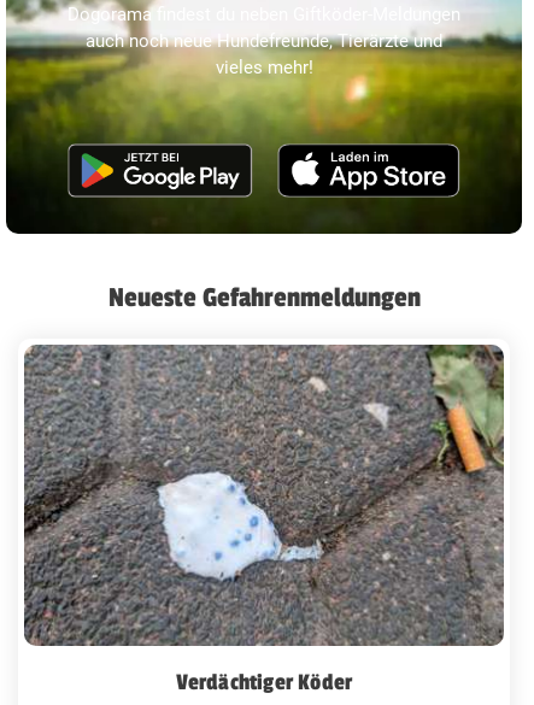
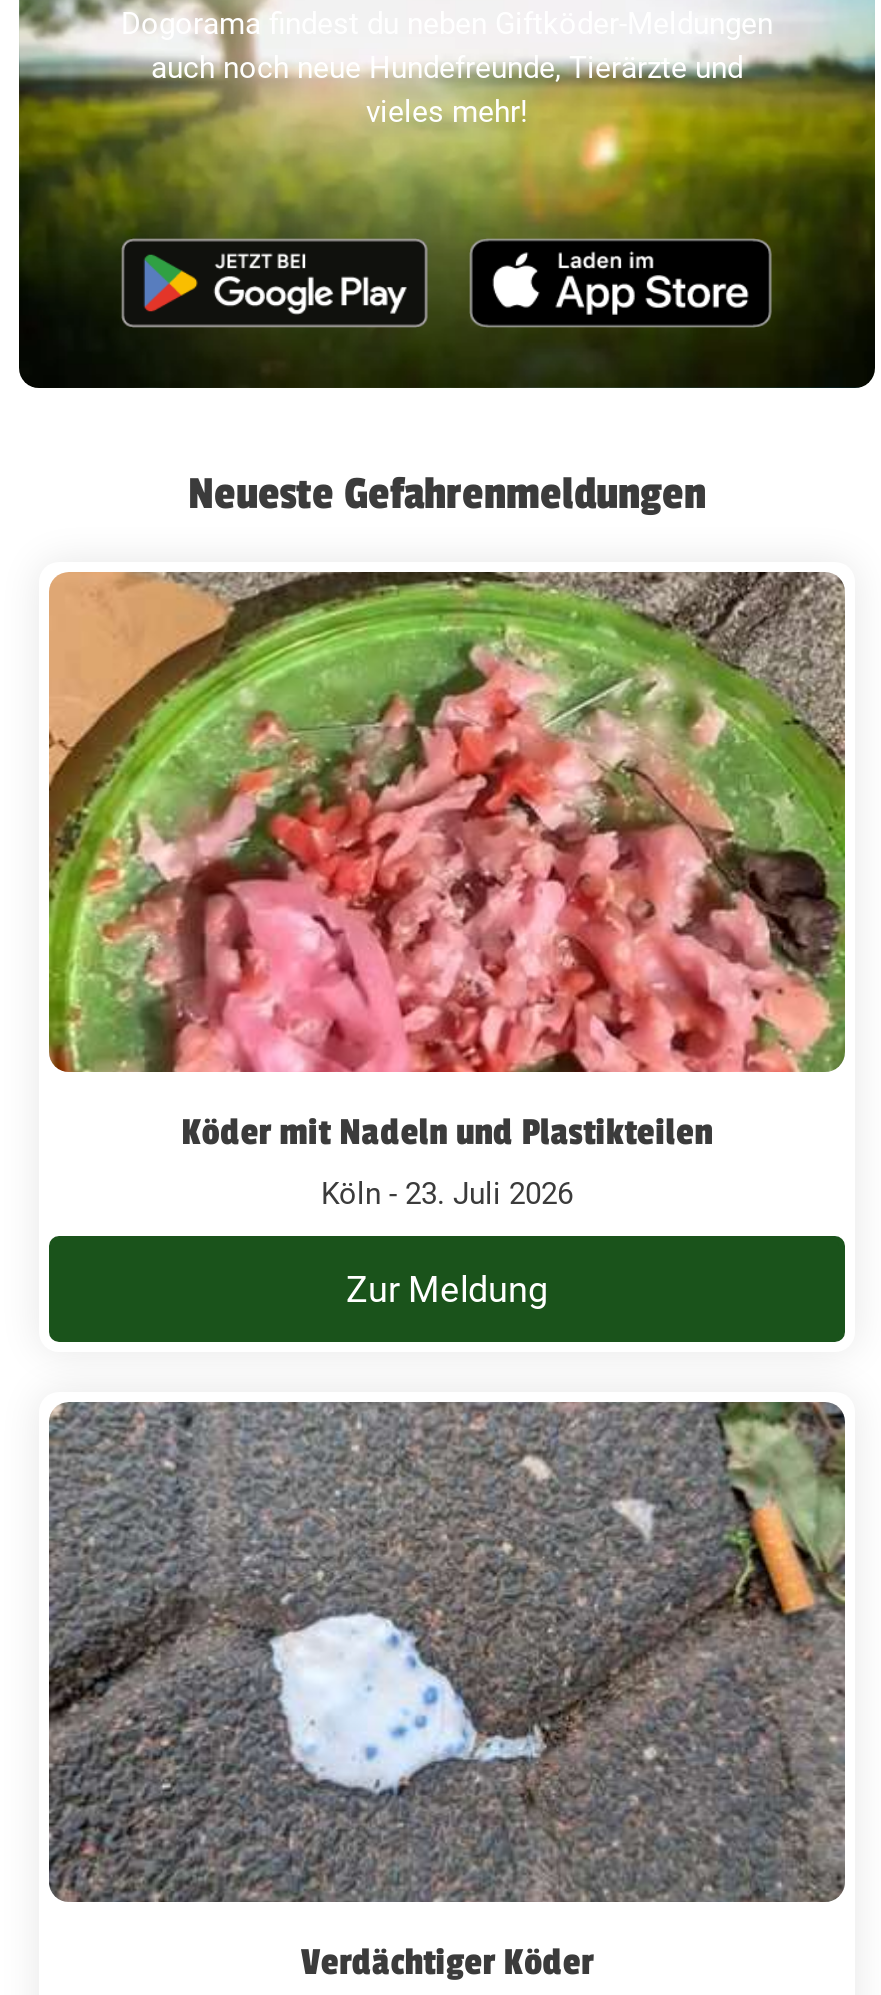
+ [image]
+ Köder mit Nadeln und Plastikteilen
+ Köln - 23. Juli 2026
+ Zur Meldung
